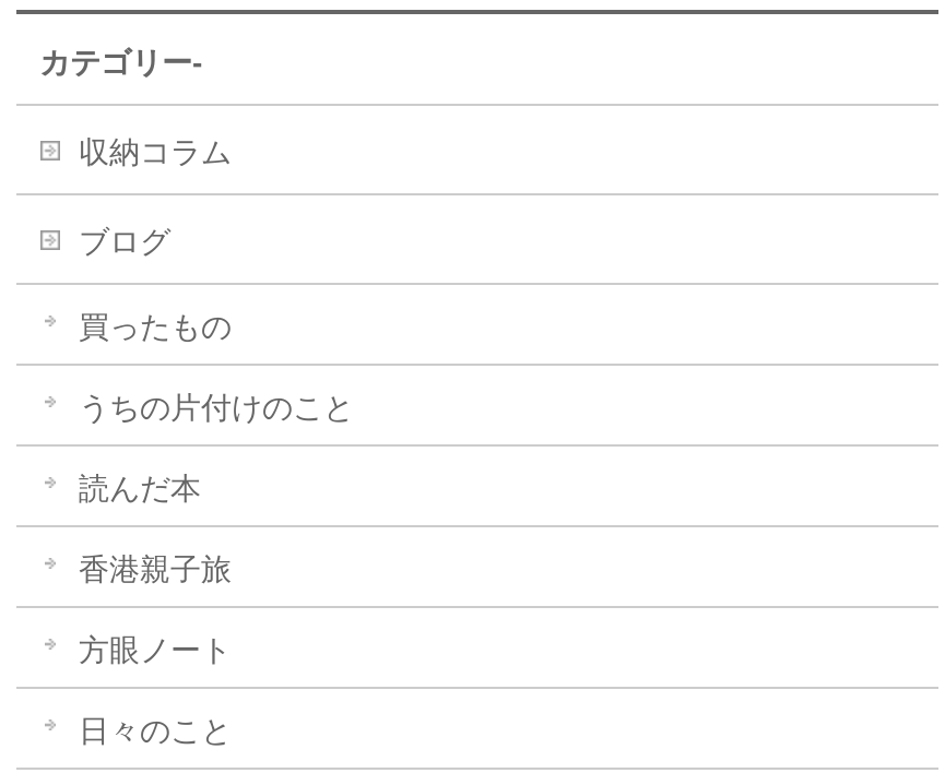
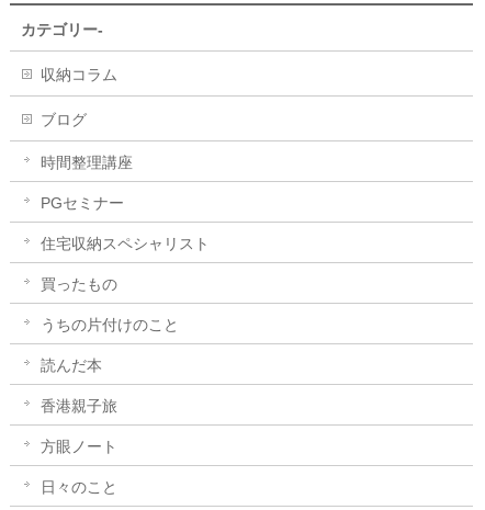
+ 時間整理講座
+ PGセミナー
+ 住宅収納スペシャリスト
